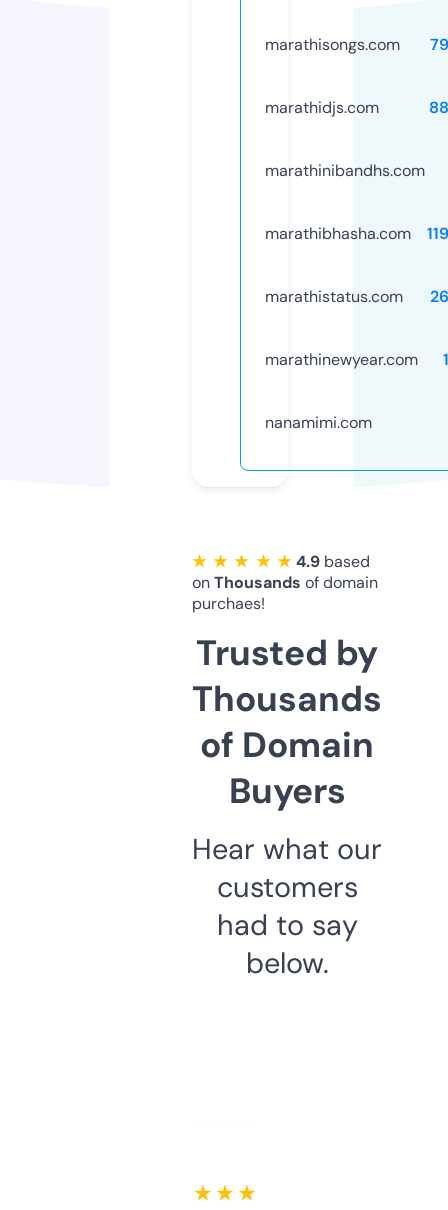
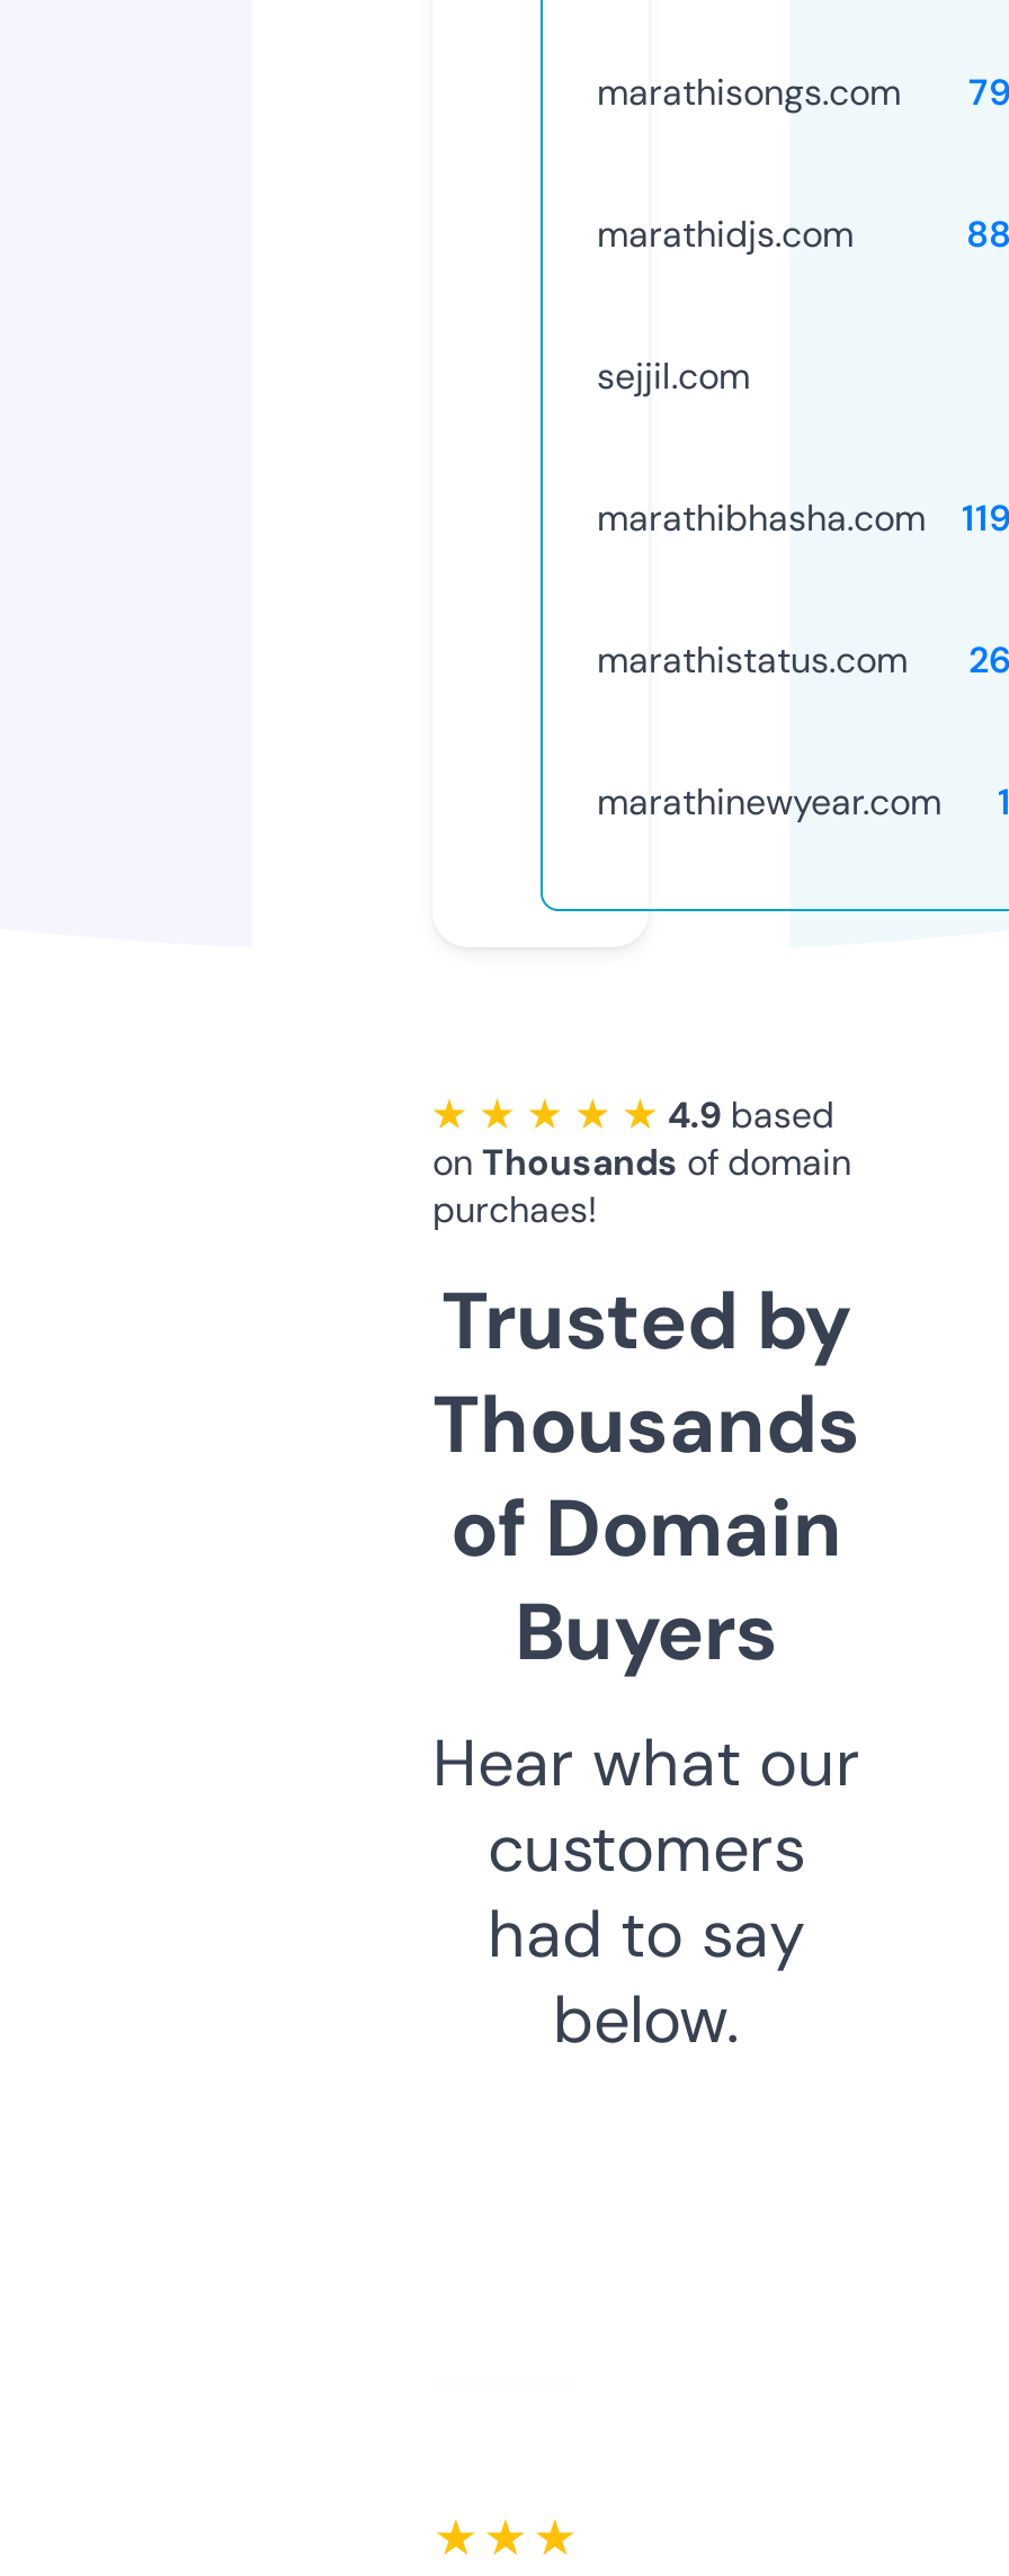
- marathinibandhs.com
+ sejjil.com

- nanamimi.com
